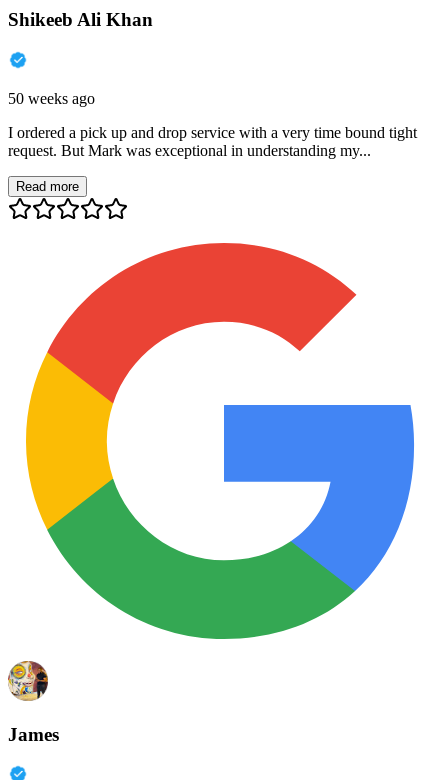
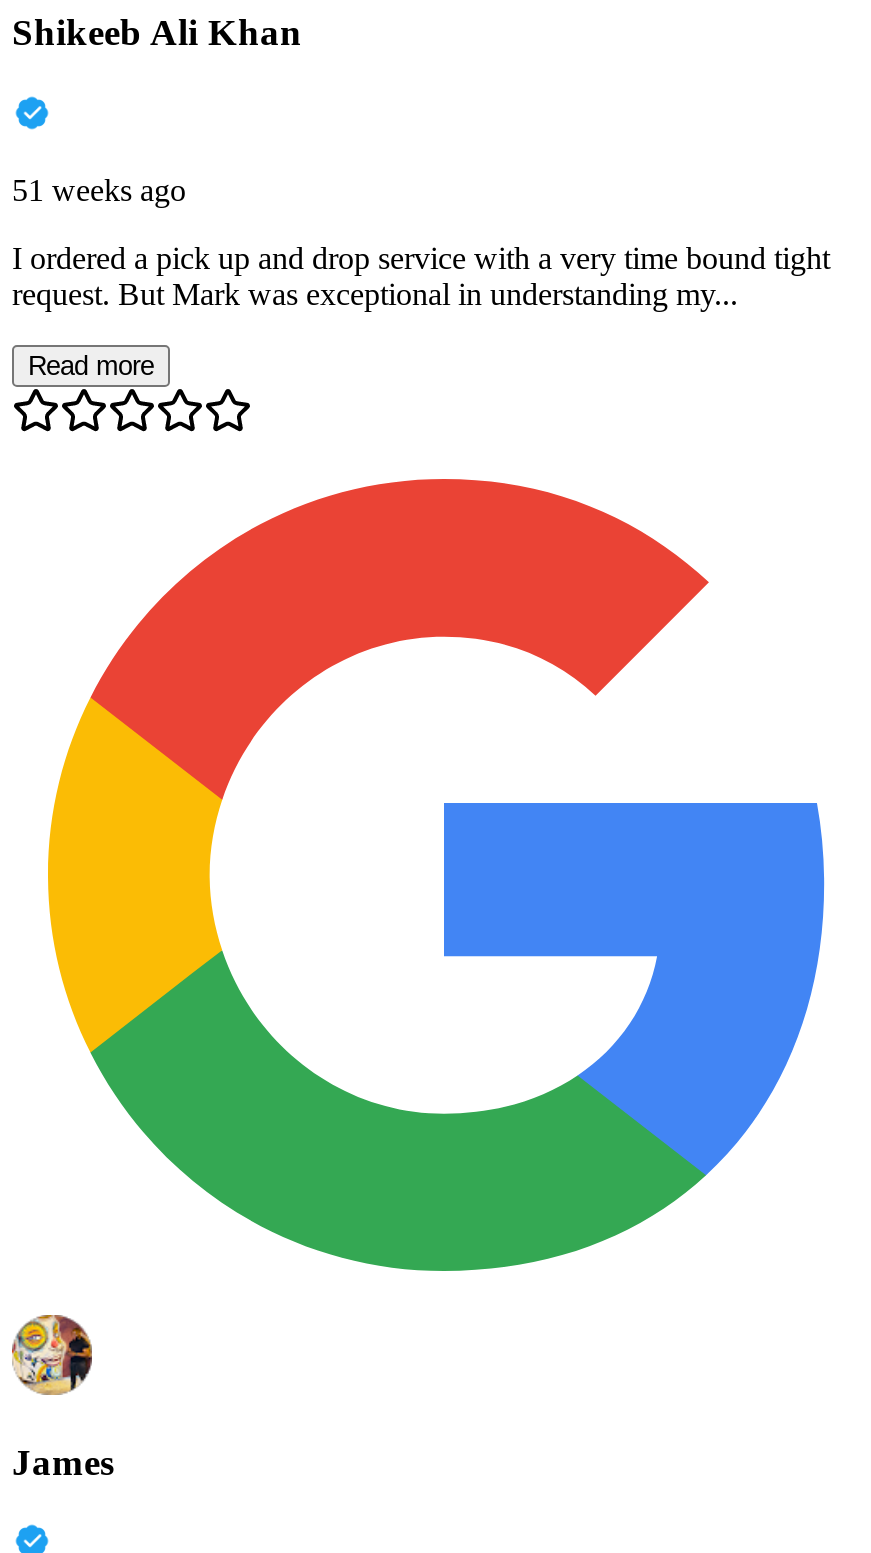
- 50 weeks ago
+ 51 weeks ago
